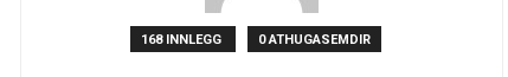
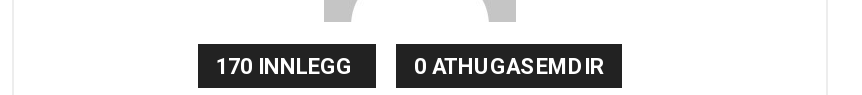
- 168 INNLEGG
+ 170 INNLEGG
